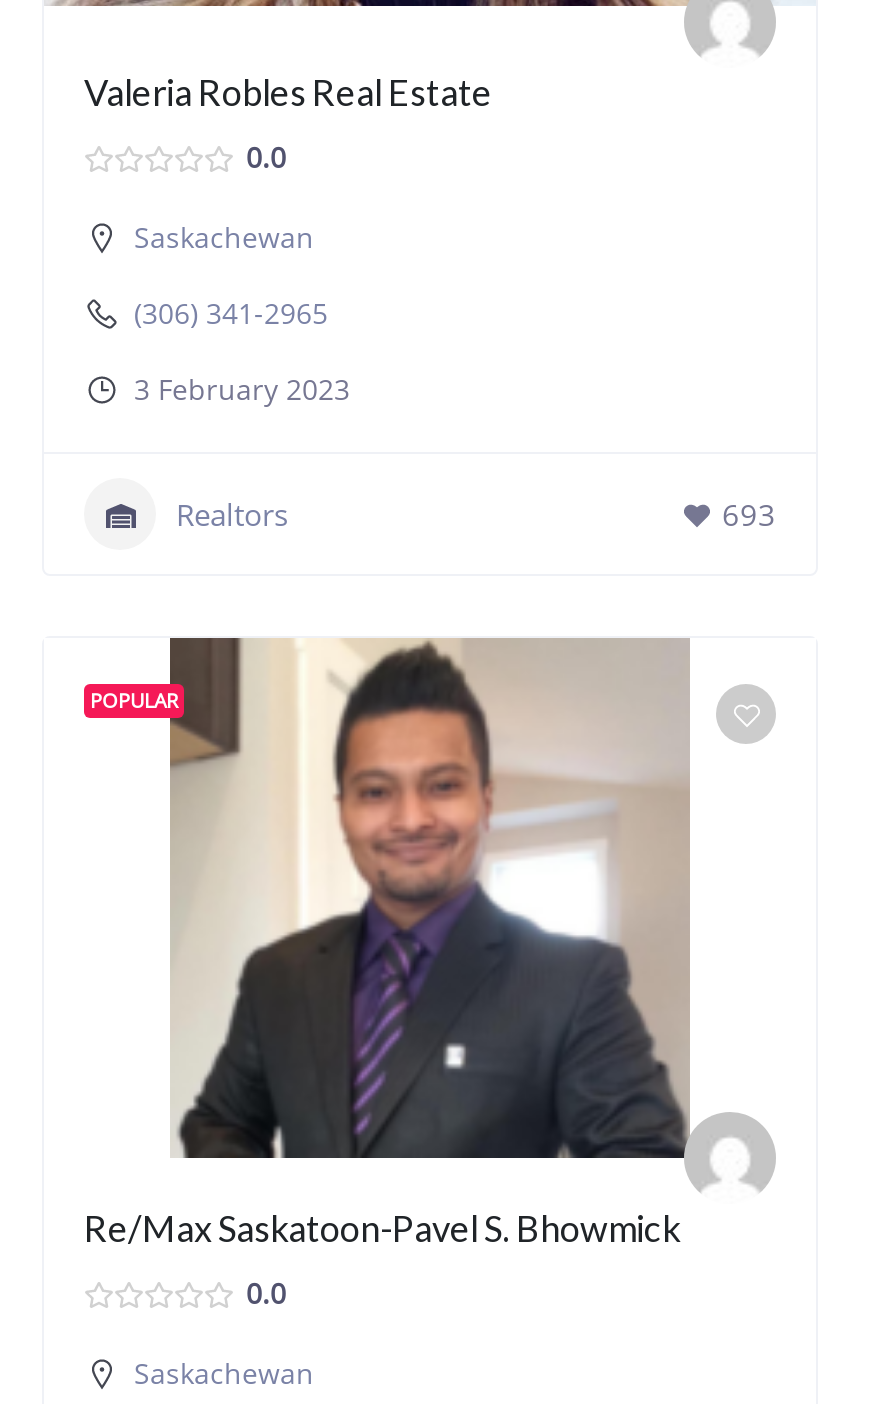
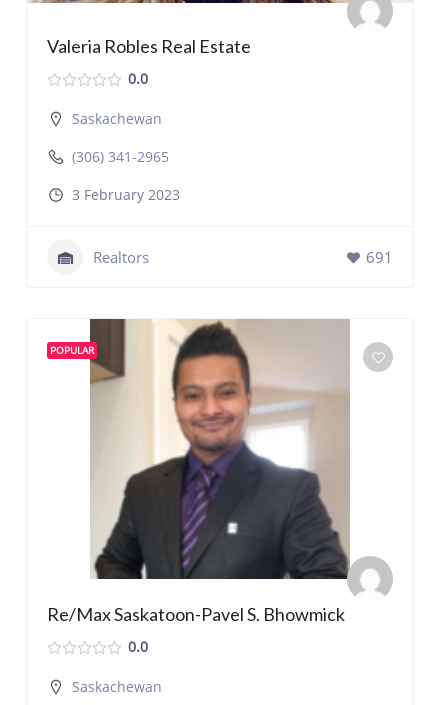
- 693
+ 691
